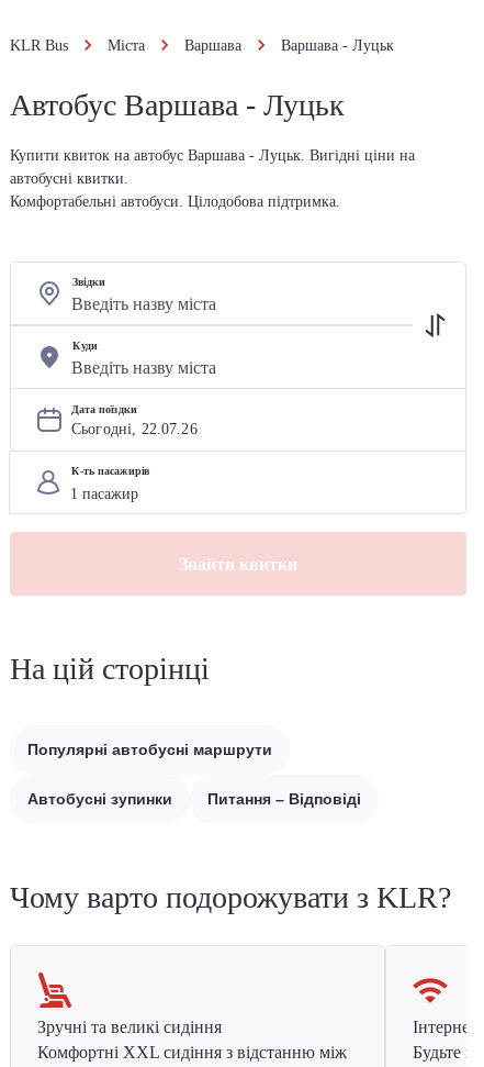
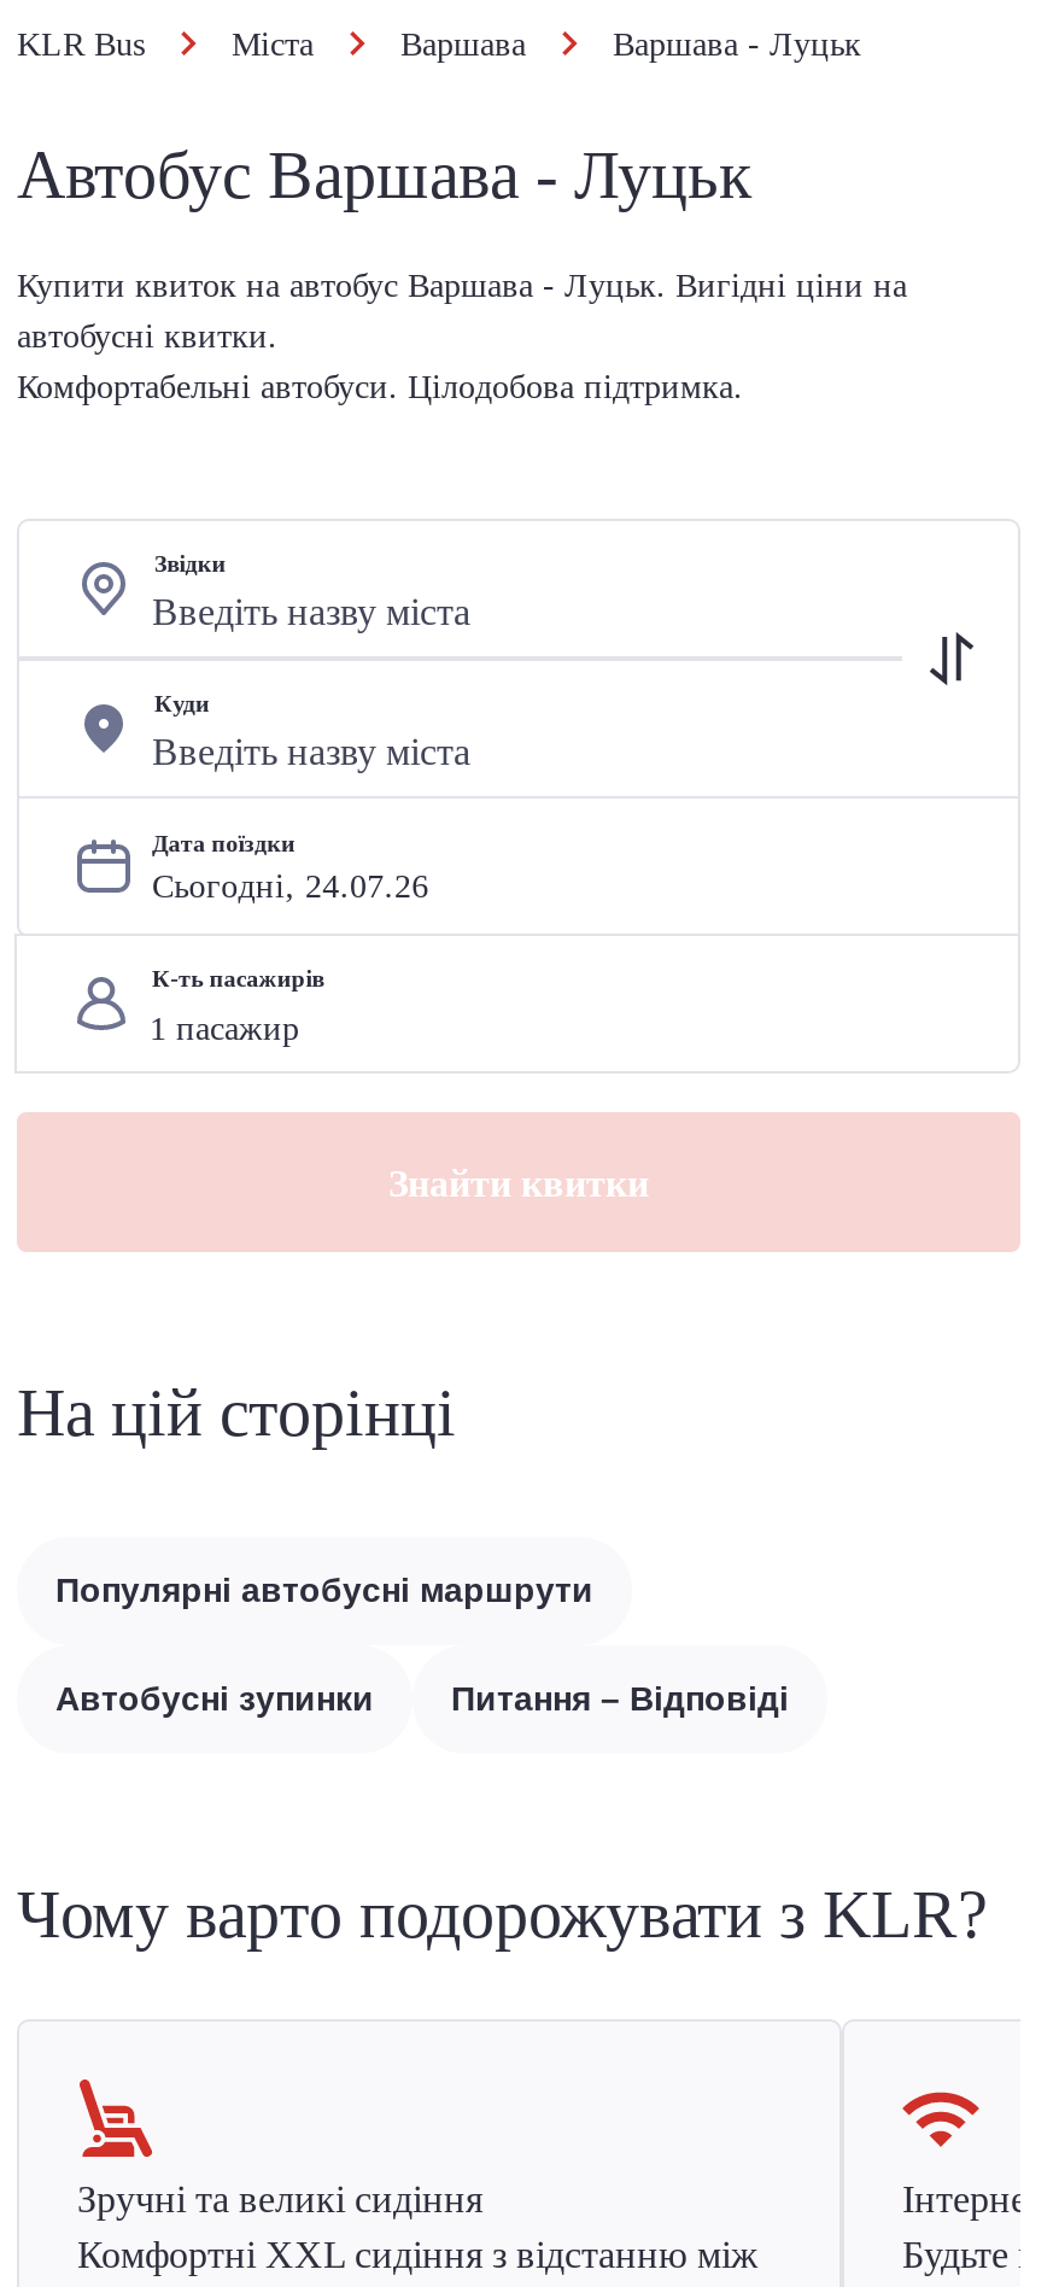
- Сьогодні, 22.07.26
+ Сьогодні, 24.07.26
